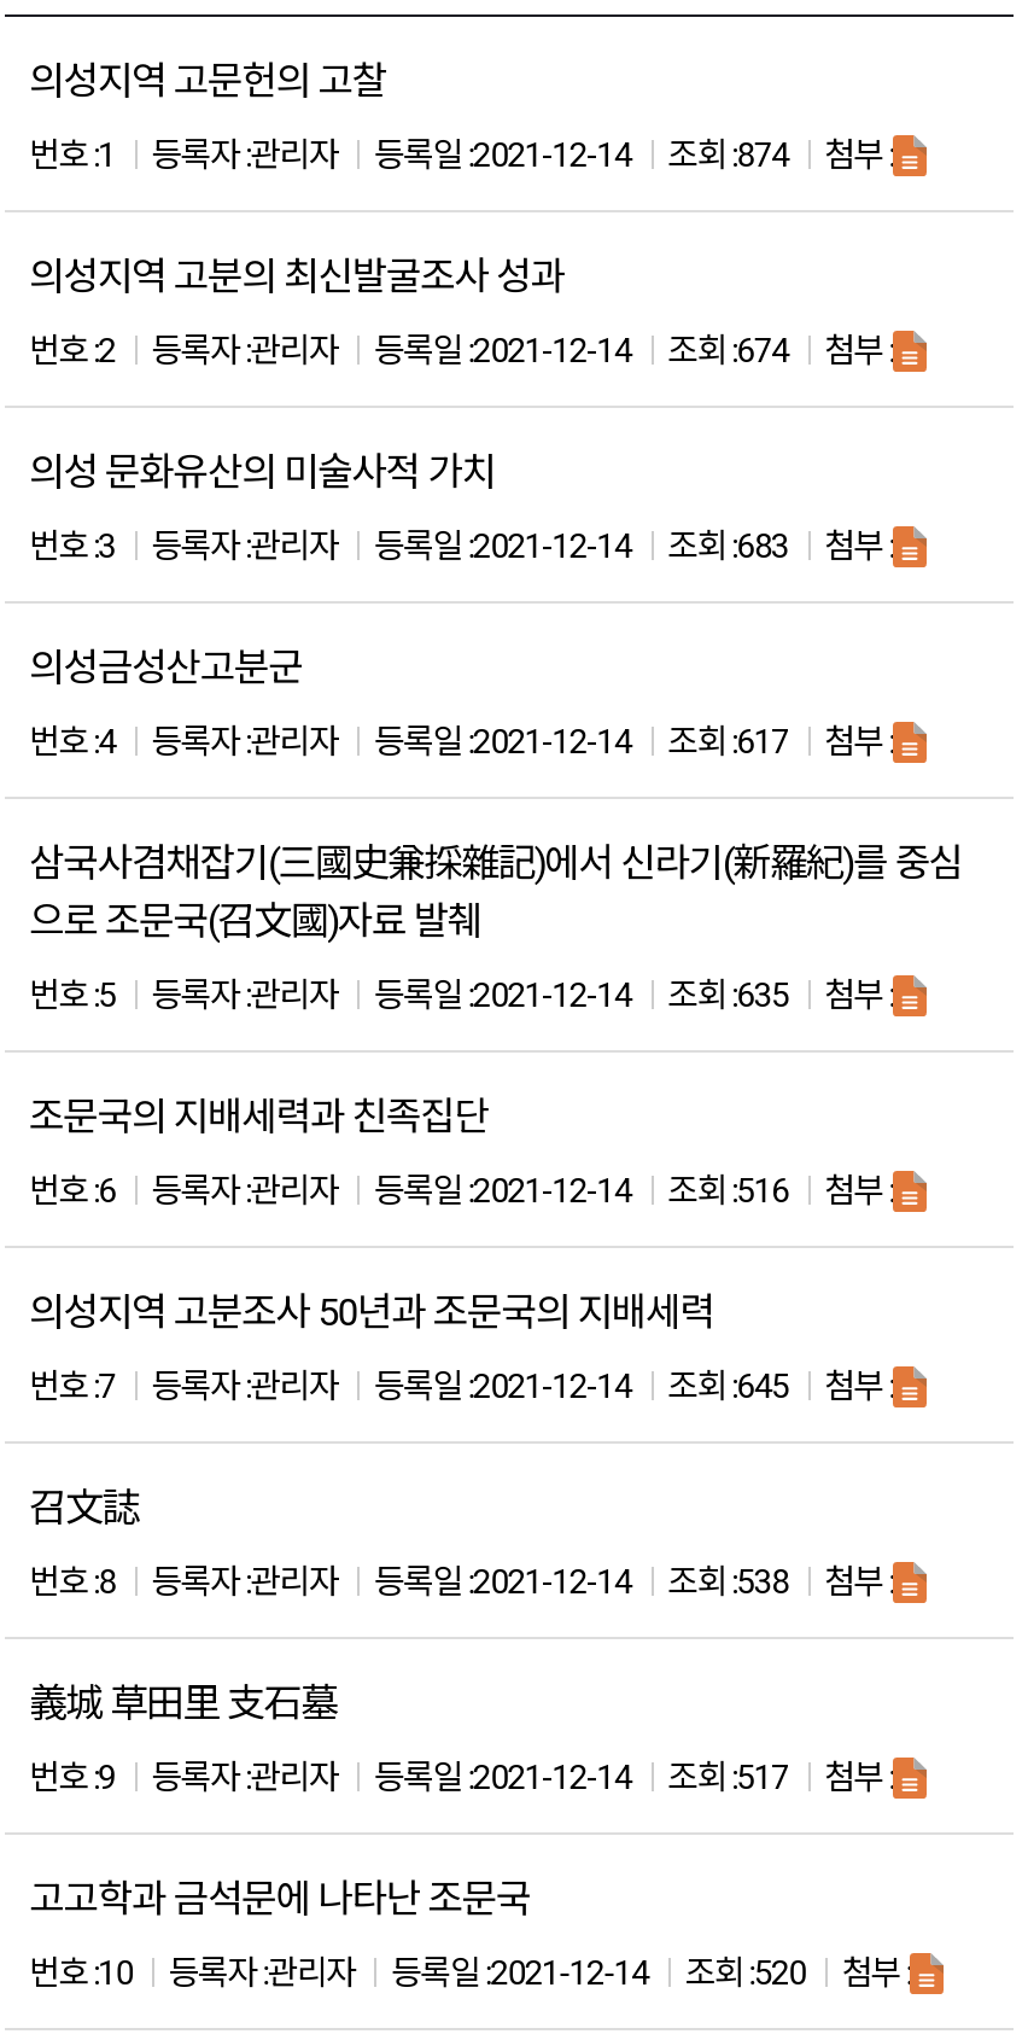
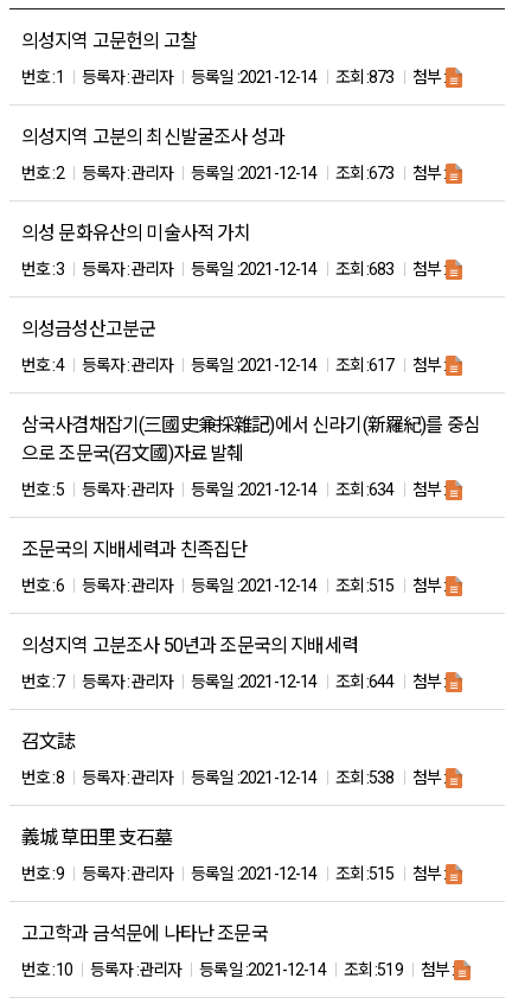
- 번호 : 1 등록자 : 관리자 등록일 : 2021-12-14 조회 : 874 첨부 :
+ 번호 : 1 등록자 :관리자 등록일 : 2021-12-14 조회 : 873 첨부 :

- 번호 : 2 등록자 : 관리자 등록일 : 2021-12-14 조회 : 674 첨부 :
+ 번호 : 2 등록자 :관리자 등록일 : 2021-12-14 조회 : 673 첨부 :

- 번호 : 5 등록자 : 관리자 등록일 : 2021-12-14 조회 : 635 첨부 :
+ 번호 : 5 등록자 :관리자 등록일 : 2021-12-14 조회 : 634 첨부 :

- 번호 : 6 등록자 : 관리자 등록일 : 2021-12-14 조회 : 516 첨부 :
+ 번호 : 6 등록자 :관리자 등록일 : 2021-12-14 조회 : 515 첨부 :

- 번호 : 7 등록자 : 관리자 등록일 : 2021-12-14 조회 : 645 첨부 :
+ 번호 : 7 등록자 :관리자 등록일 : 2021-12-14 조회 : 644 첨부 :

- 번호 : 9 등록자 : 관리자 등록일 : 2021-12-14 조회 : 517 첨부 :
+ 번호 : 9 등록자 :관리자 등록일 : 2021-12-14 조회 : 515 첨부 :

- 번호 : 10 등록자 :관리자 등록일 : 2021-12-14 조회 : 520 첨부 :
+ 번호 : 10 등록자 :관리자 등록일 : 2021-12-14 조회 : 519 첨부 :
